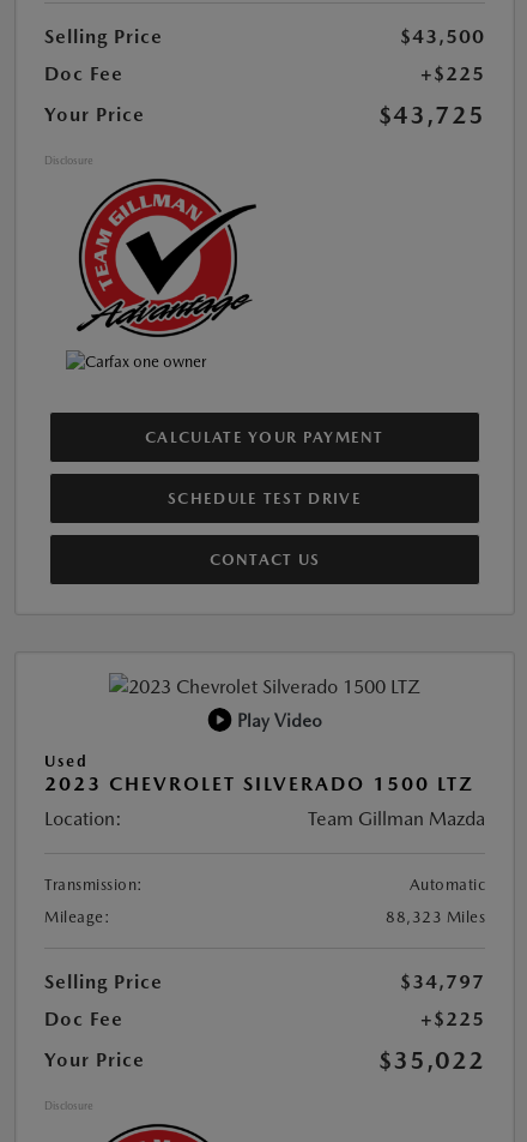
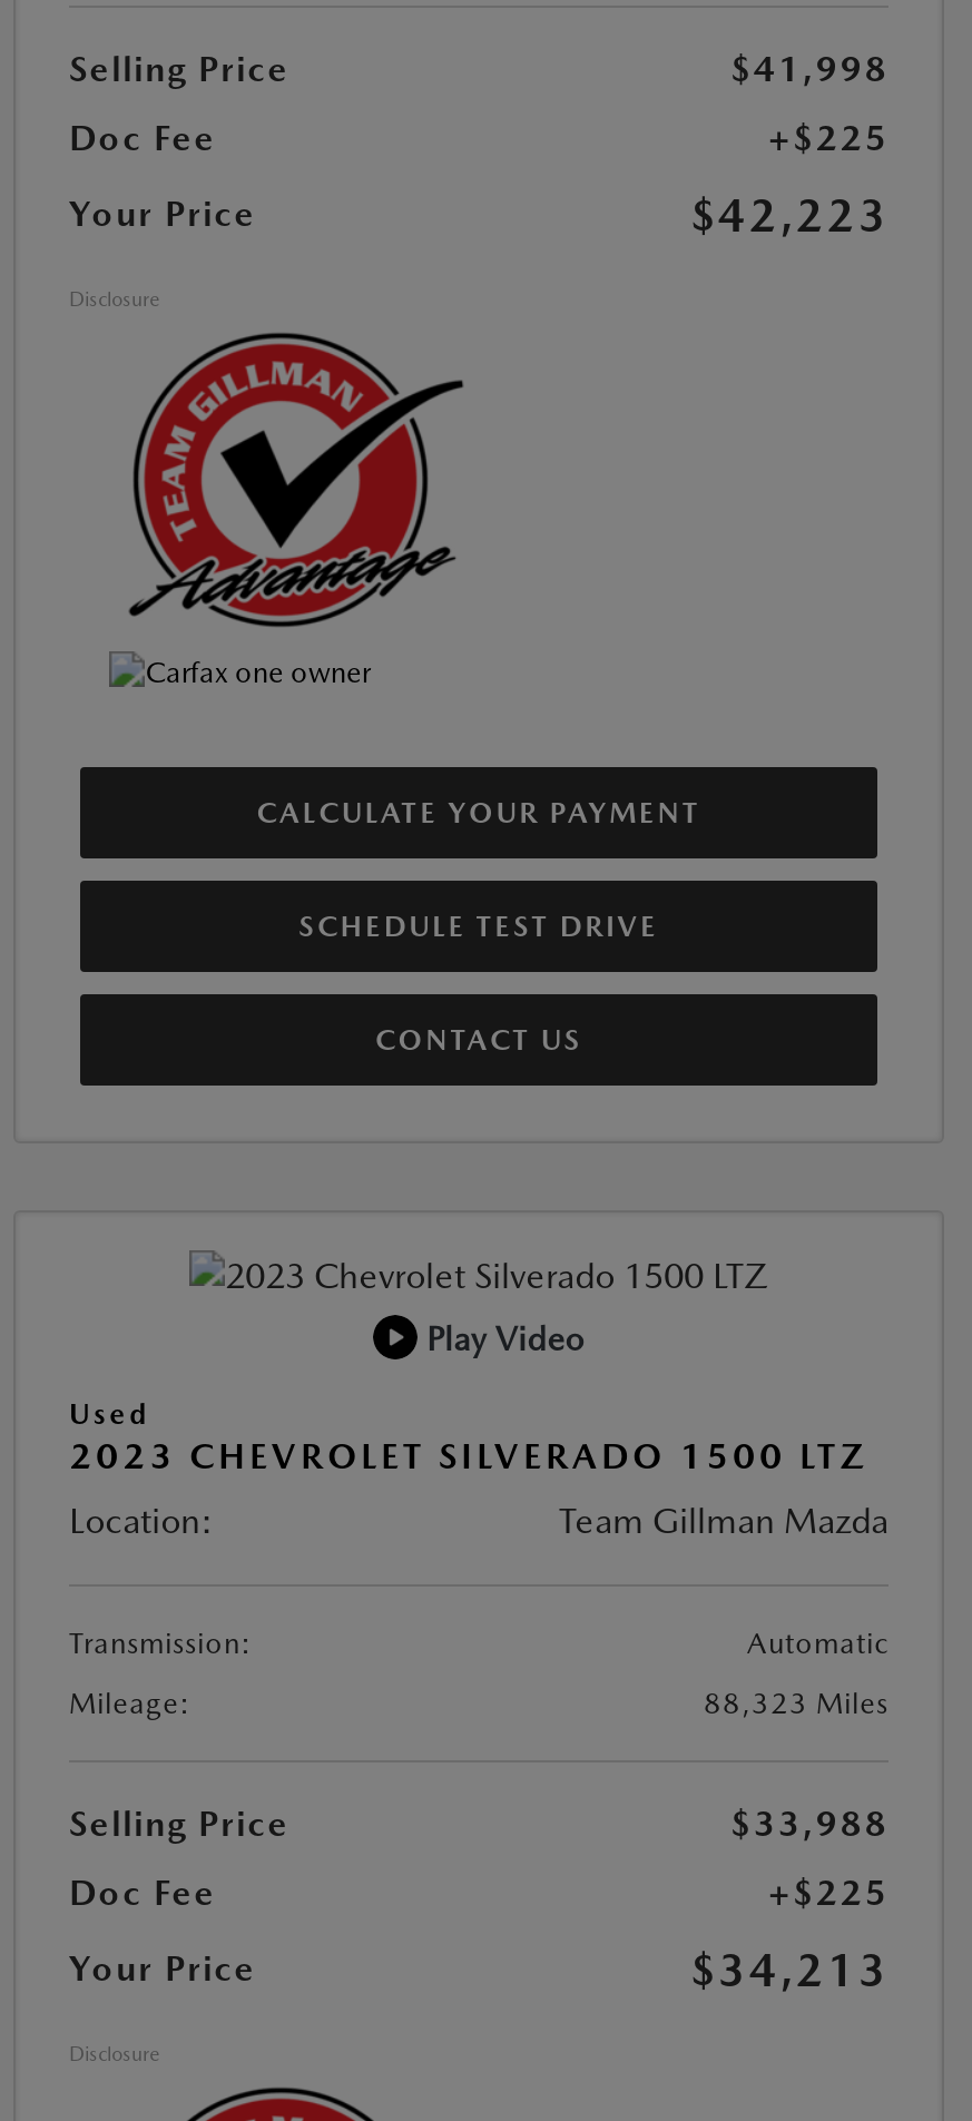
- $43,500
+ $41,998

- $43,725
+ $42,223

- $34,797
+ $33,988

- $35,022
+ $34,213
